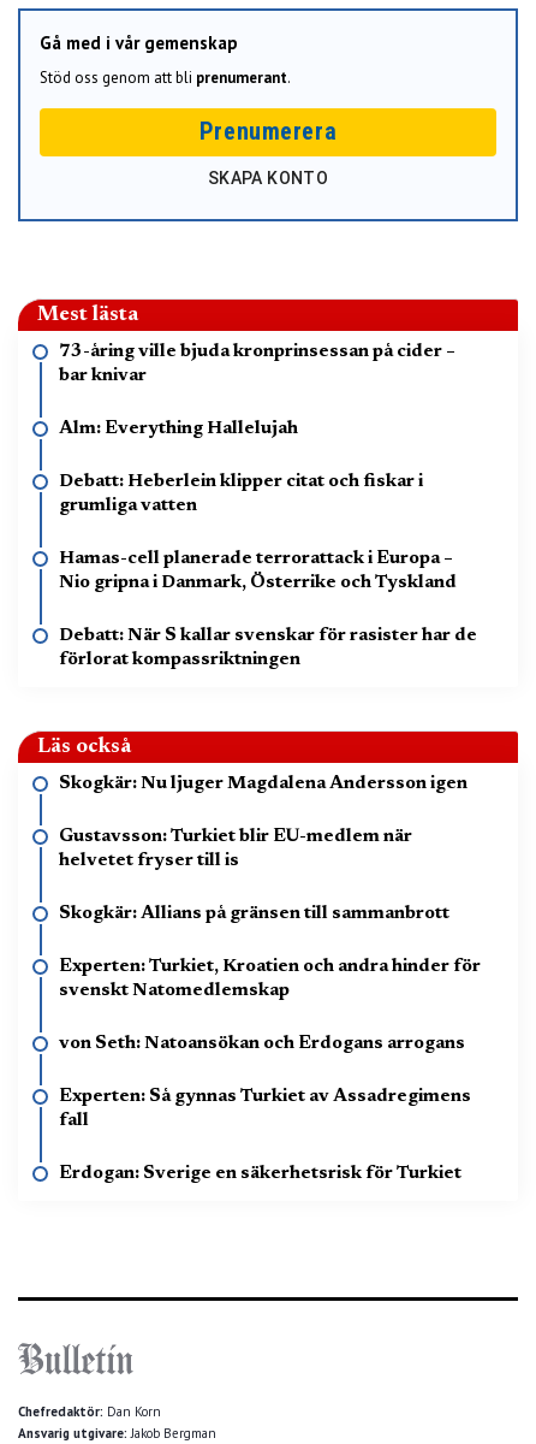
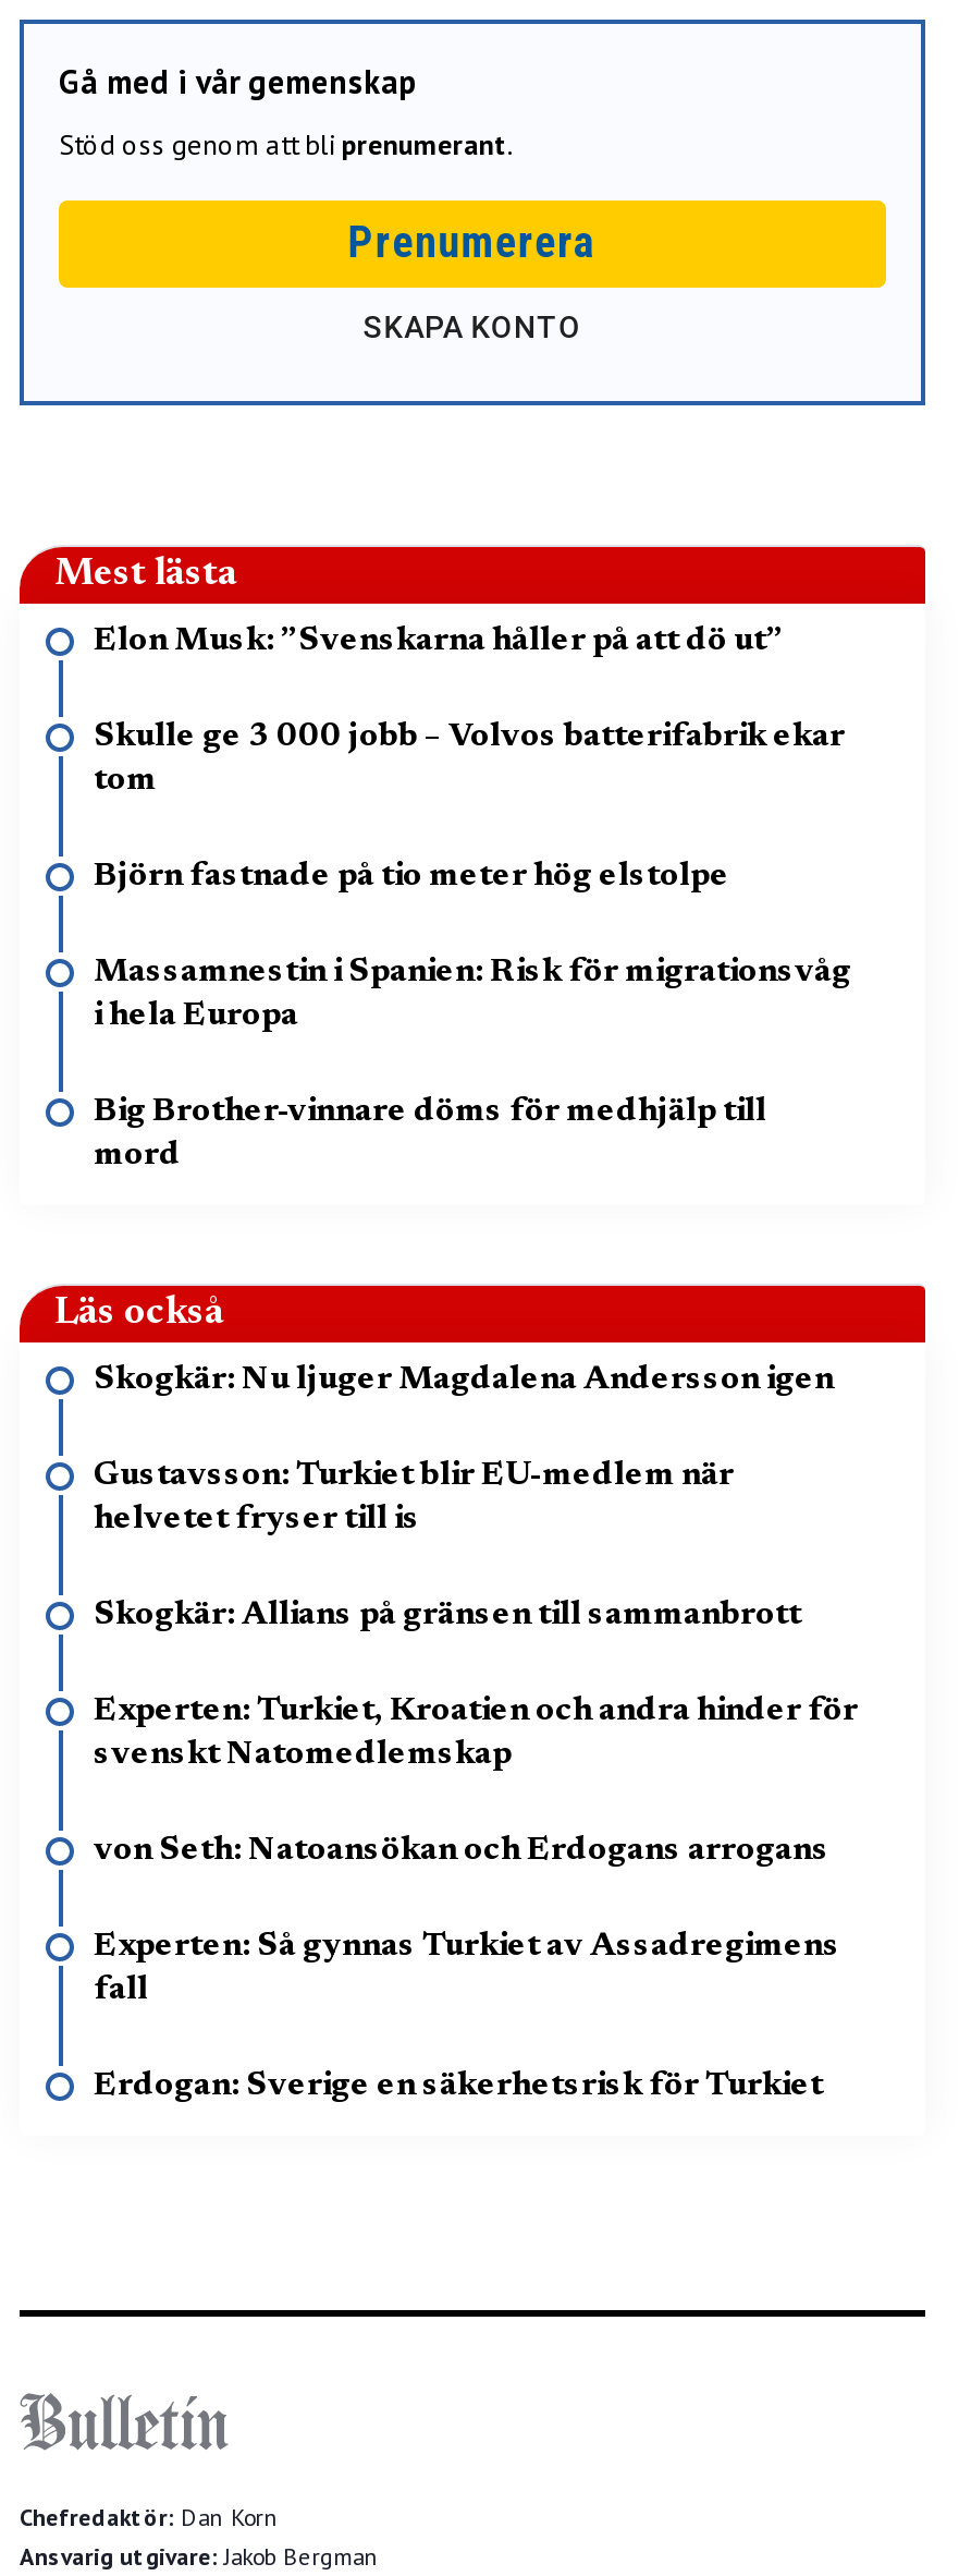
- 73-åring ville bjuda kronprinsessan på cider –
- bar knivar
+ Elon Musk: ”Svenskarna håller på att dö ut”

- Alm: Everything Hallelujah
+ Skulle ge 3 000 jobb – Volvos batterifabrik ekar
+ tom

- Debatt: Heberlein klipper citat och fiskar i
- grumliga vatten
+ Björn fastnade på tio meter hög elstolpe

- Hamas-cell planerade terrorattack i Europa –
- Nio gripna i Danmark, Österrike och Tyskland
+ Massamnestin i Spanien: Risk för migrationsvåg
+ i hela Europa

- Debatt: När S kallar svenskar för rasister har de
- förlorat kompassriktningen
+ Big Brother-vinnare döms för medhjälp till
+ mord
